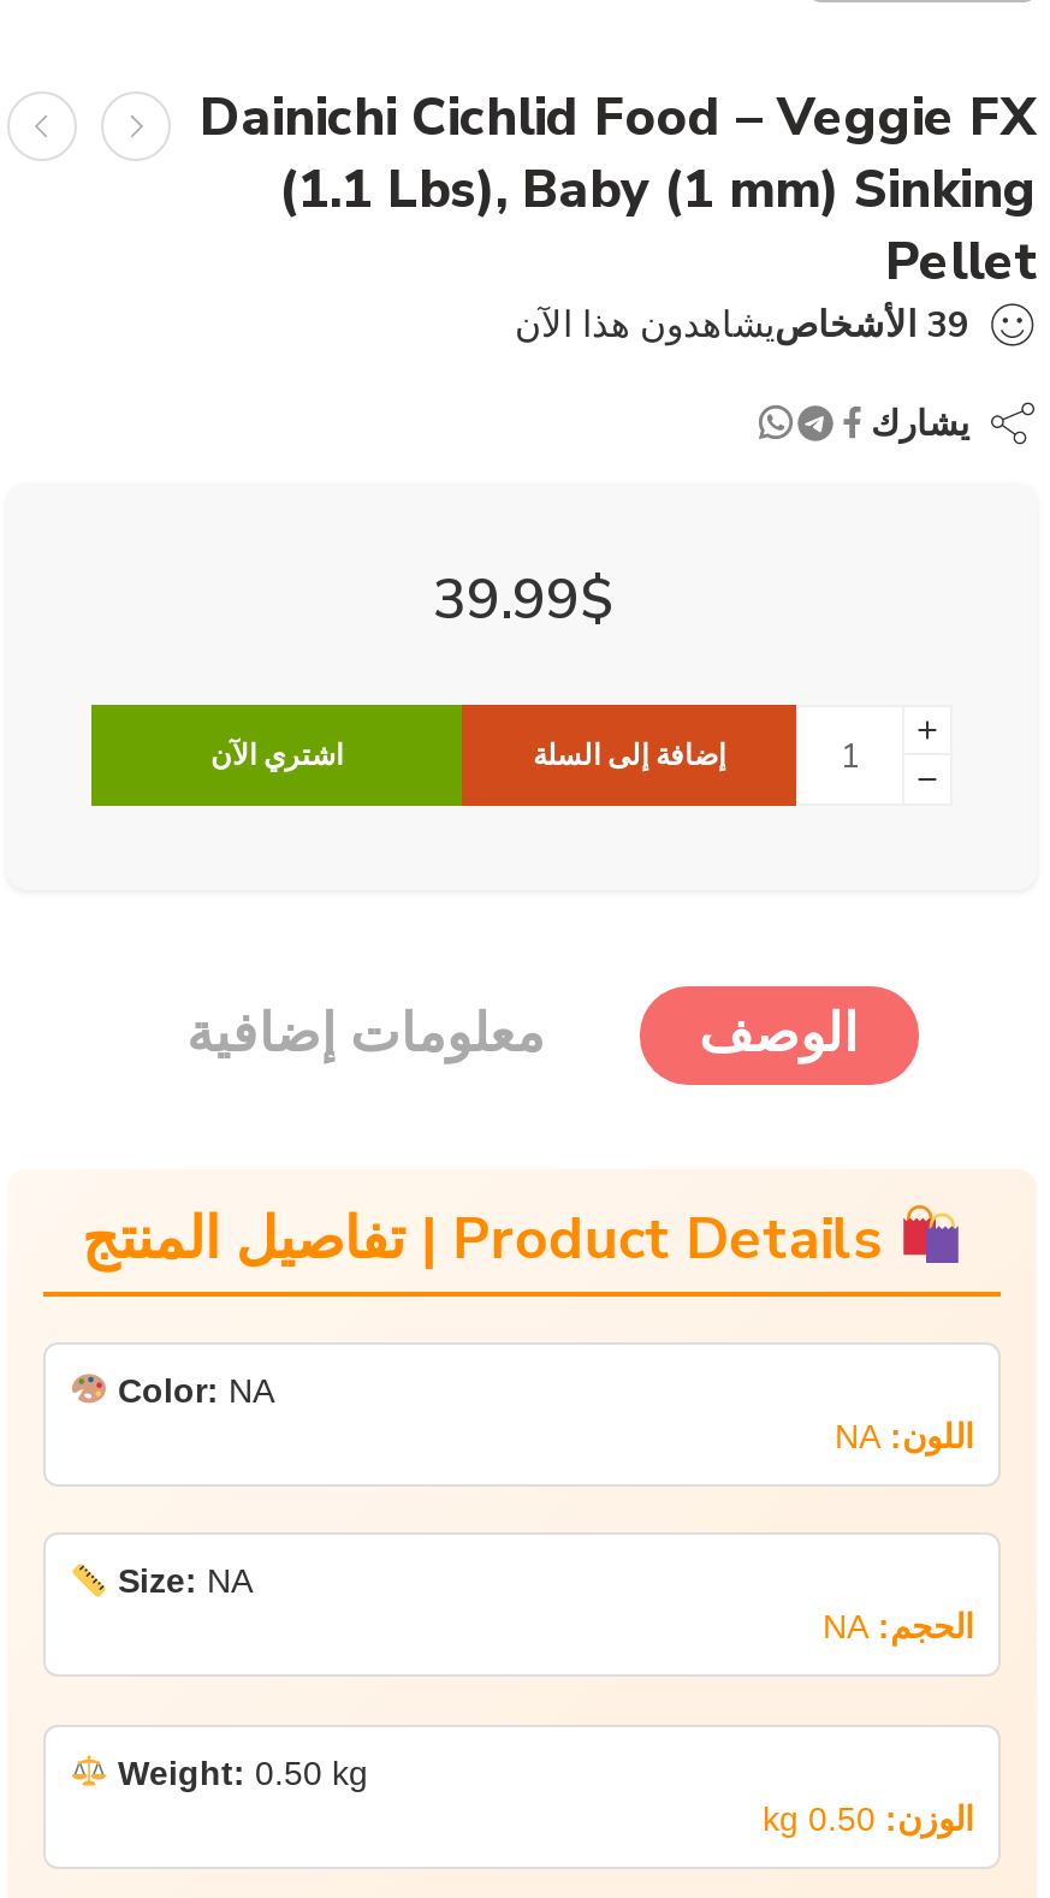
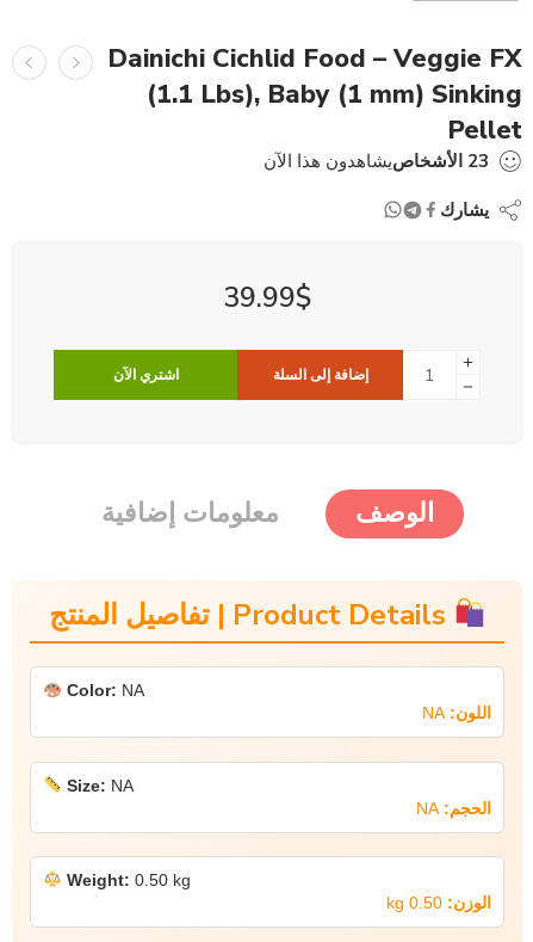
- 39 الأشخاص يشاهدون هذا الآن
+ 23 الأشخاص يشاهدون هذا الآن
